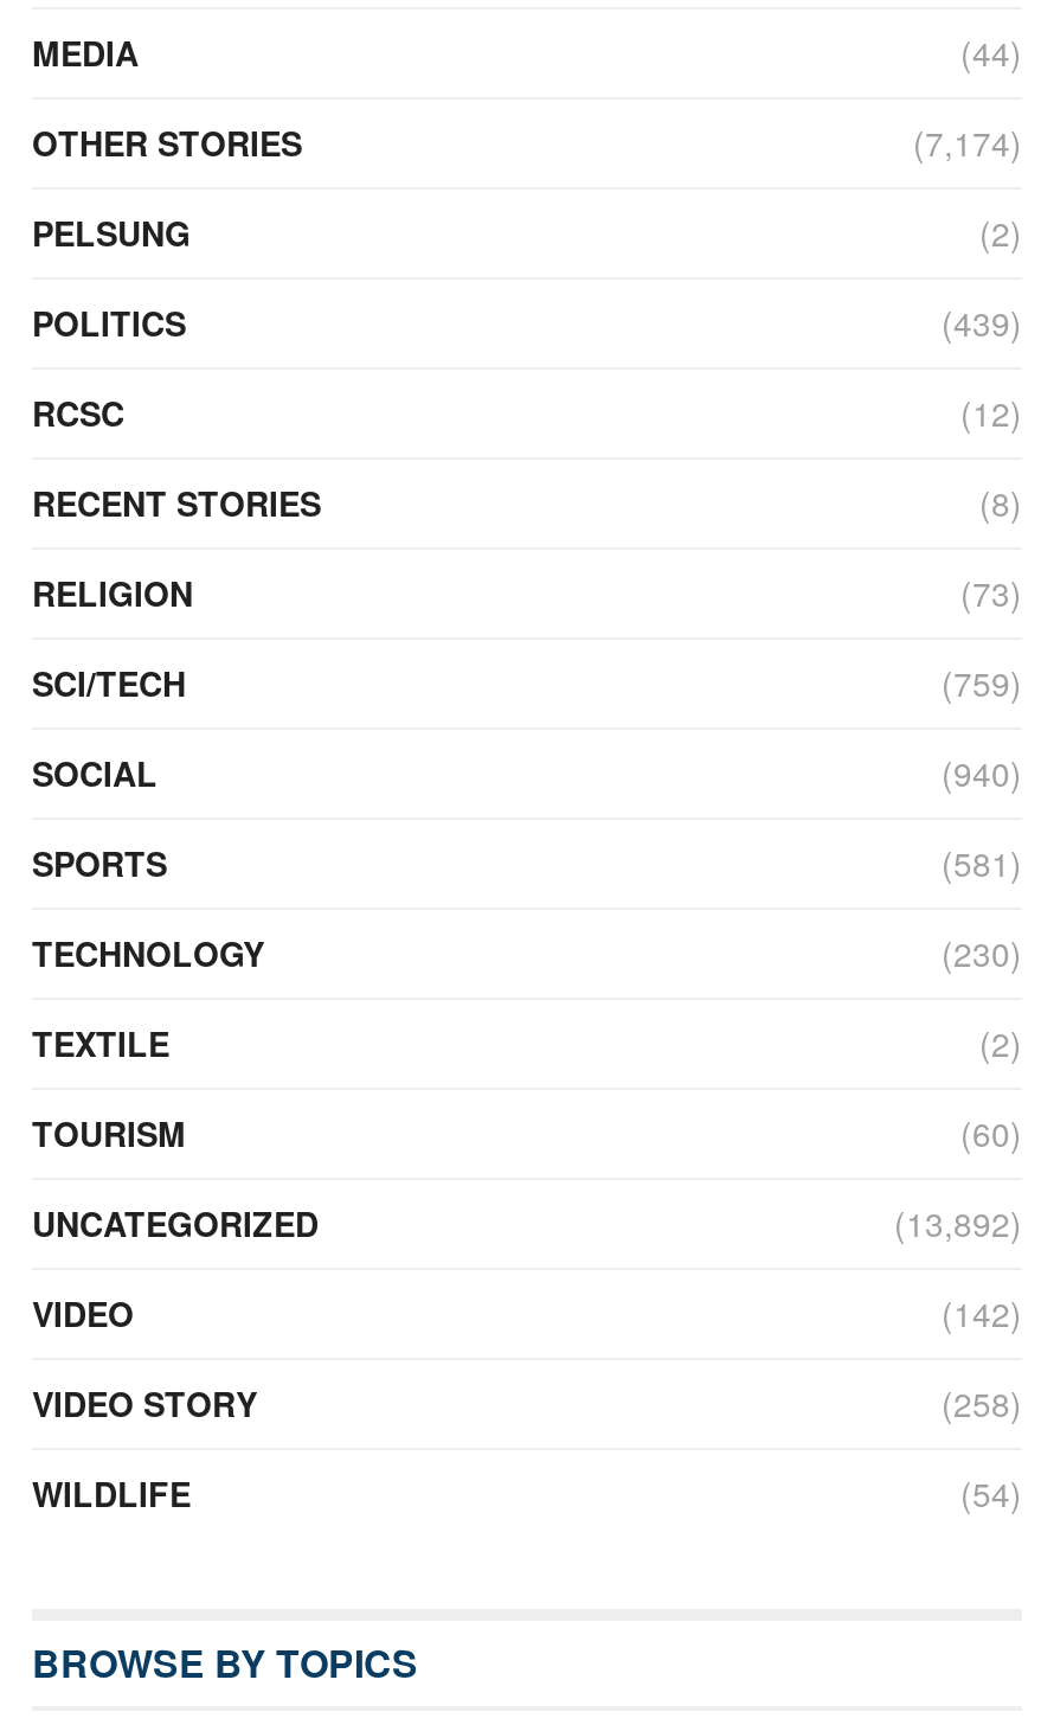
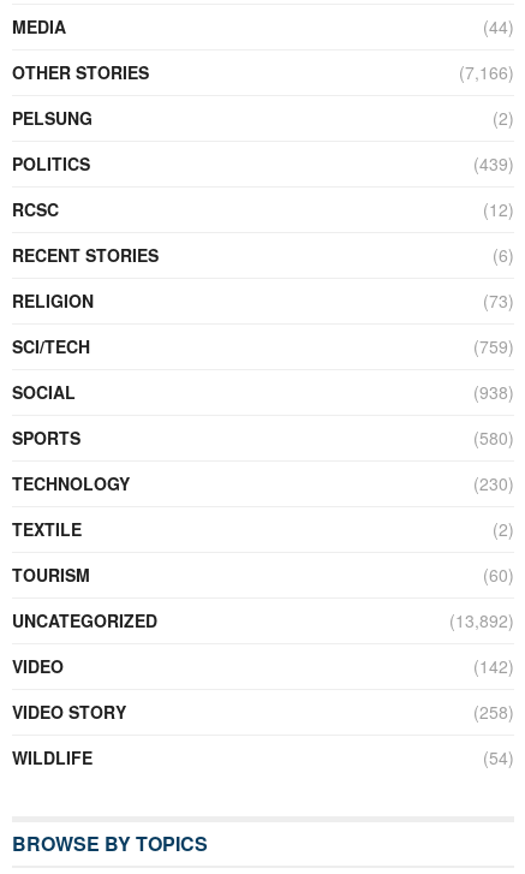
- (7,174)
+ (7,166)

- (8)
+ (6)

- (940)
+ (938)

- (581)
+ (580)
